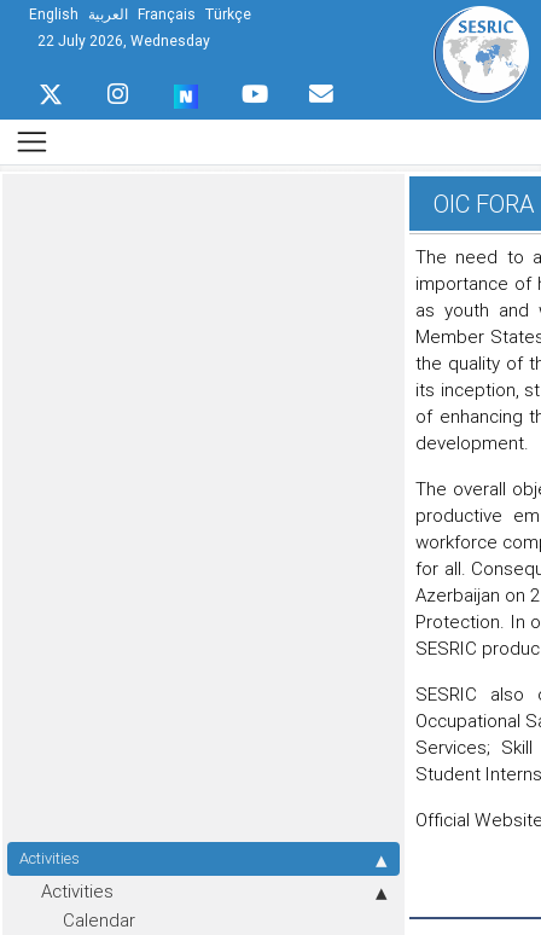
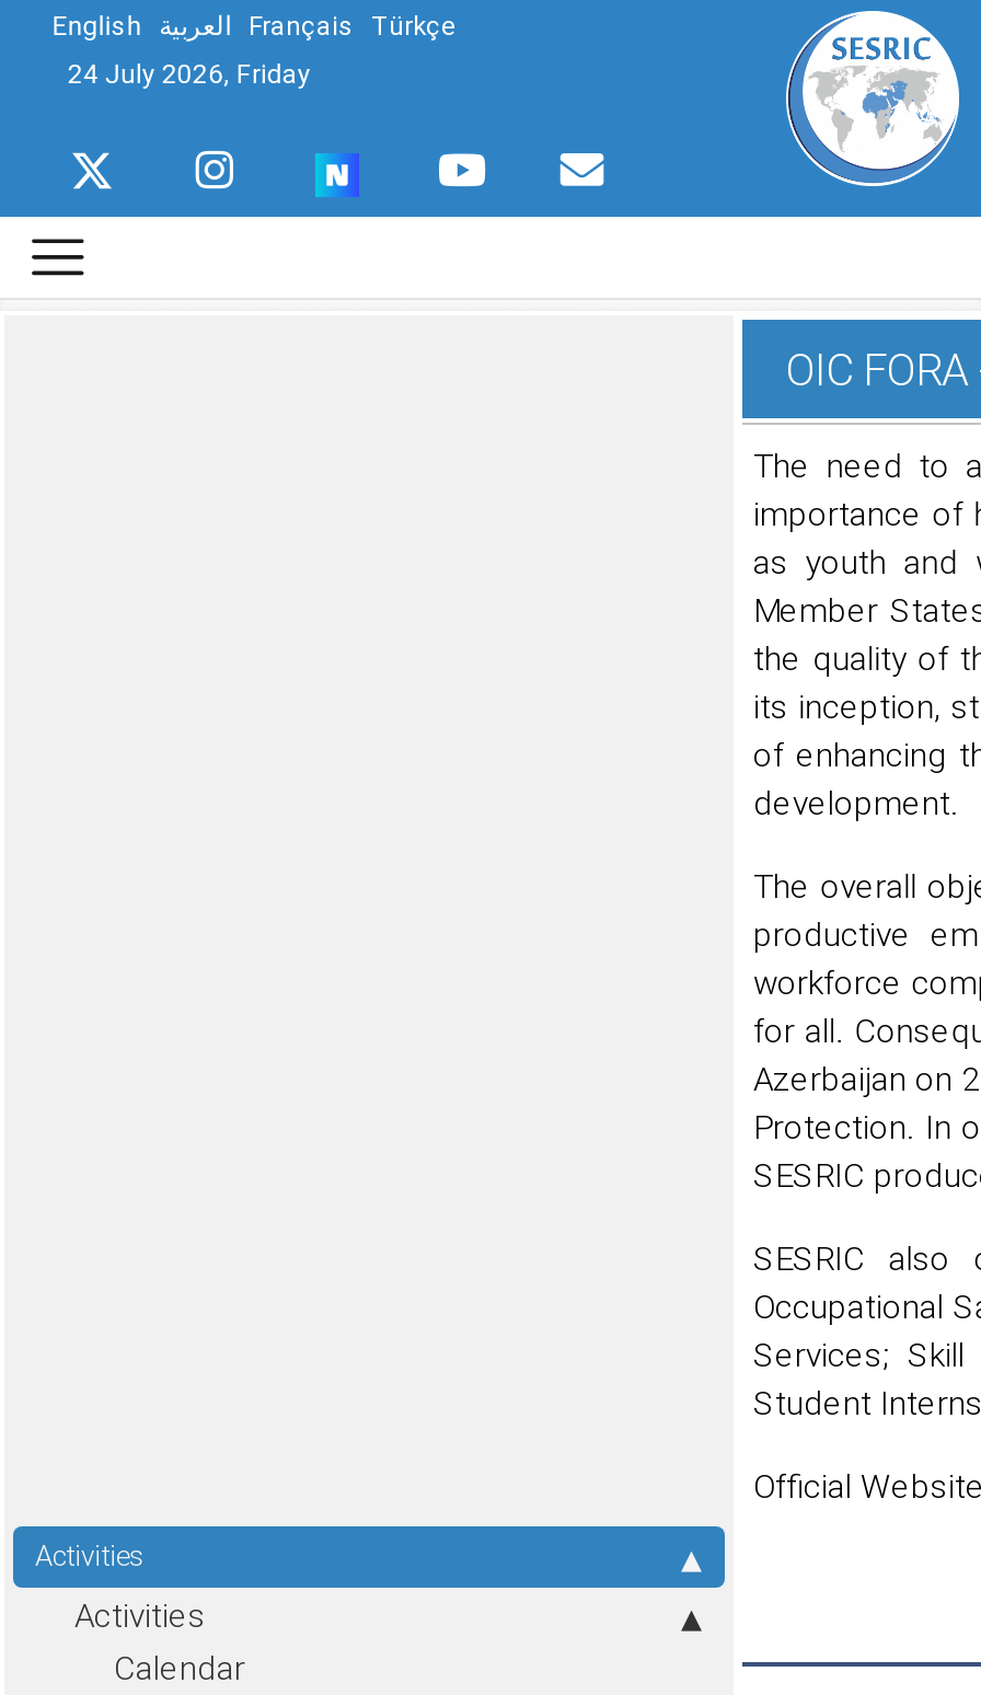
- 22 July 2026, Wednesday
+ 24 July 2026, Friday
